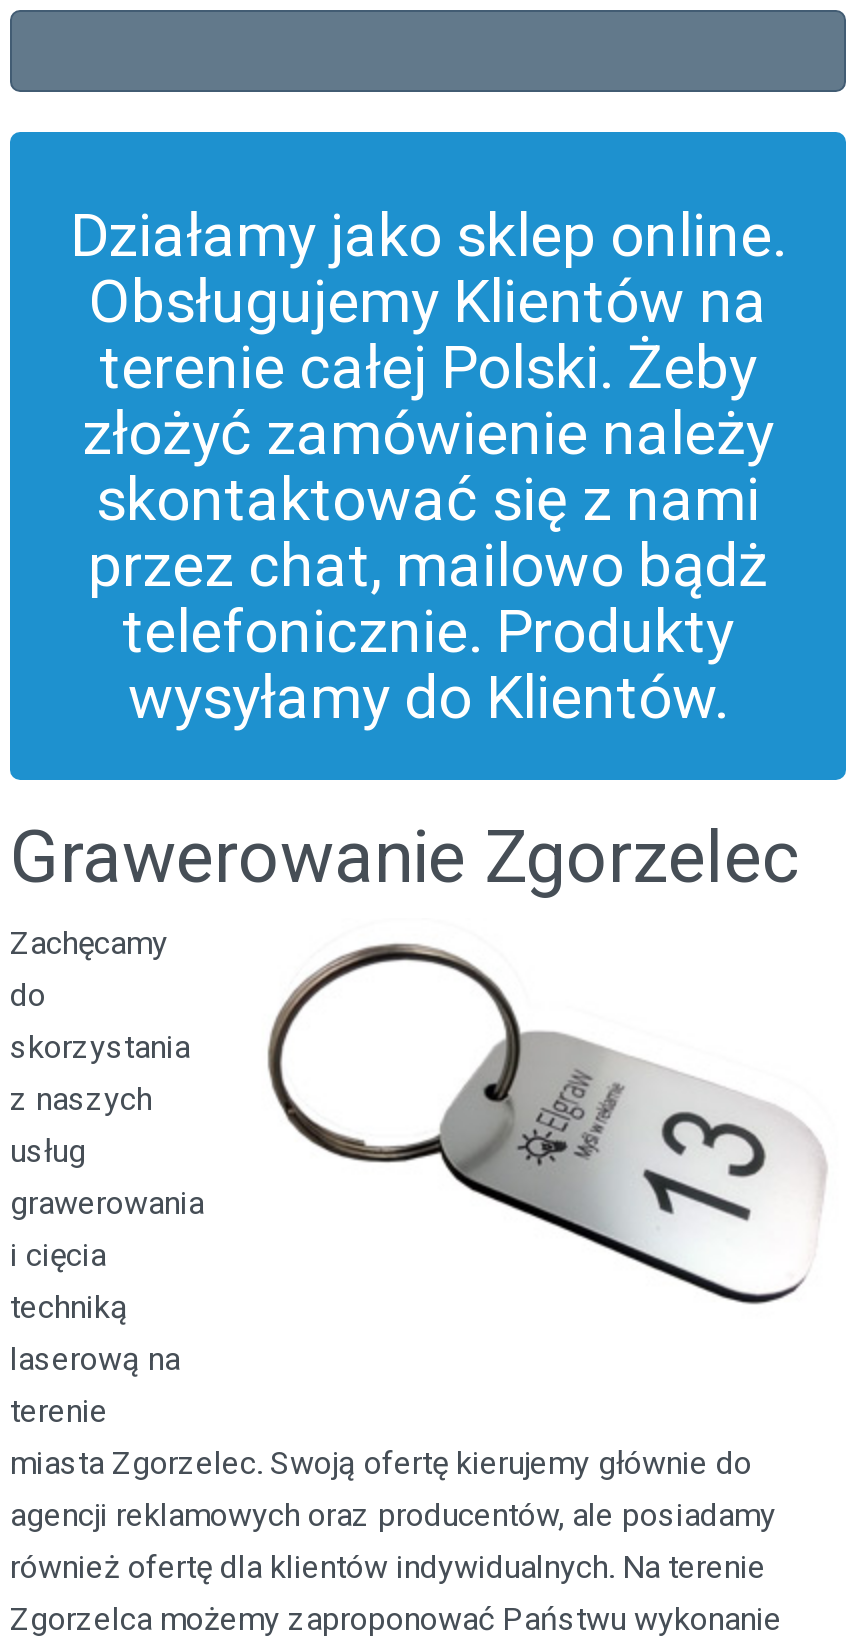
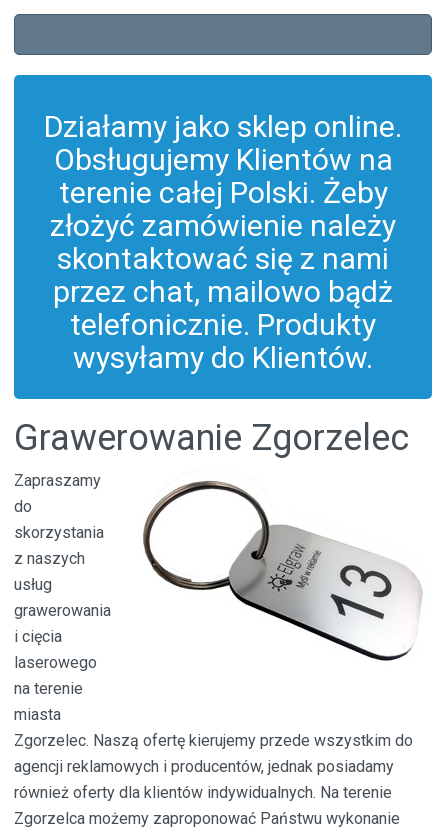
- Zachęcamy
+ Zapraszamy

- techniką
- laserową na
- terenie
- miasta Zgorzelec. Swoją ofertę kierujemy głównie do
- agencji reklamowych oraz producentów, ale posiadamy
- również ofertę dla klientów indywidualnych. Na terenie
+ laserowego
+ na terenie
+ miasta
+ Zgorzelec. Naszą ofertę kierujemy przede wszystkim do
+ agencji reklamowych i producentów, jednak posiadamy
+ również oferty dla klientów indywidualnych. Na terenie
